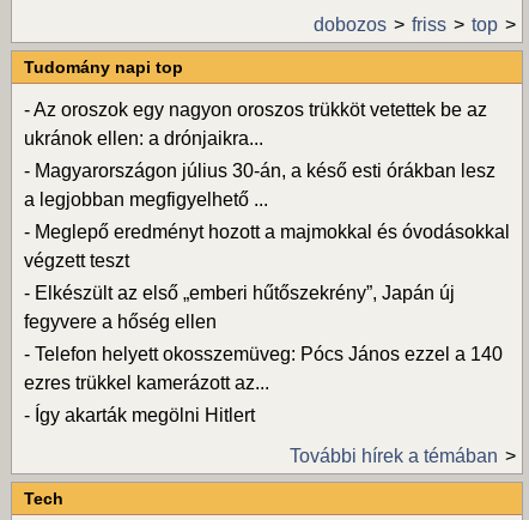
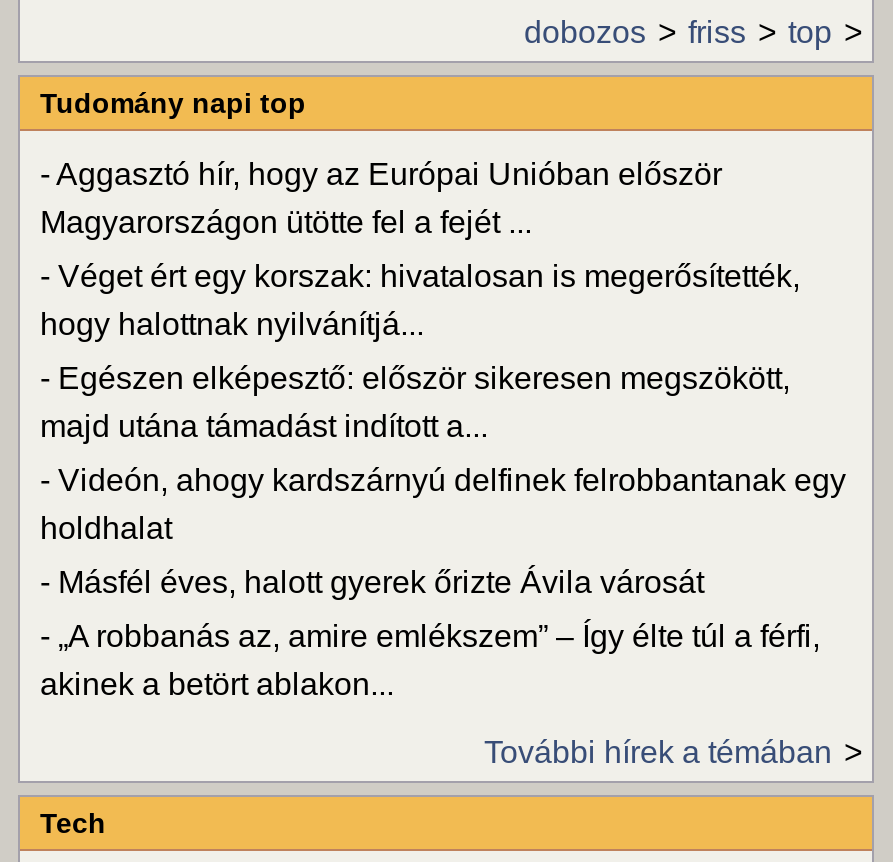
- - Az oroszok egy nagyon oroszos trükköt vetettek be az
- ukránok ellen: a drónjaikra...
+ - Aggasztó hír, hogy az Európai Unióban először
+ Magyarországon ütötte fel a fejét ...

- - Magyarországon július 30-án, a késő esti órákban lesz
- a legjobban megfigyelhető ...
+ - Véget ért egy korszak: hivatalosan is megerősítették,
+ hogy halottnak nyilvánítjá...

- - Meglepő eredményt hozott a majmokkal és óvodásokkal
- végzett teszt
+ - Egészen elképesztő: először sikeresen megszökött,
+ majd utána támadást indított a...

- - Elkészült az első „emberi hűtőszekrény”, Japán új
- fegyvere a hőség ellen
+ - Videón, ahogy kardszárnyú delfinek felrobbantanak egy
+ holdhalat

- - Telefon helyett okosszemüveg: Pócs János ezzel a 140
- ezres trükkel kamerázott az...
+ - Másfél éves, halott gyerek őrizte Ávila városát

- - Így akarták megölni Hitlert
+ - „A robbanás az, amire emlékszem” – Így élte túl a férfi,
+ akinek a betört ablakon...
